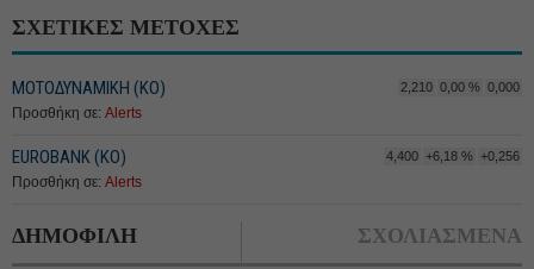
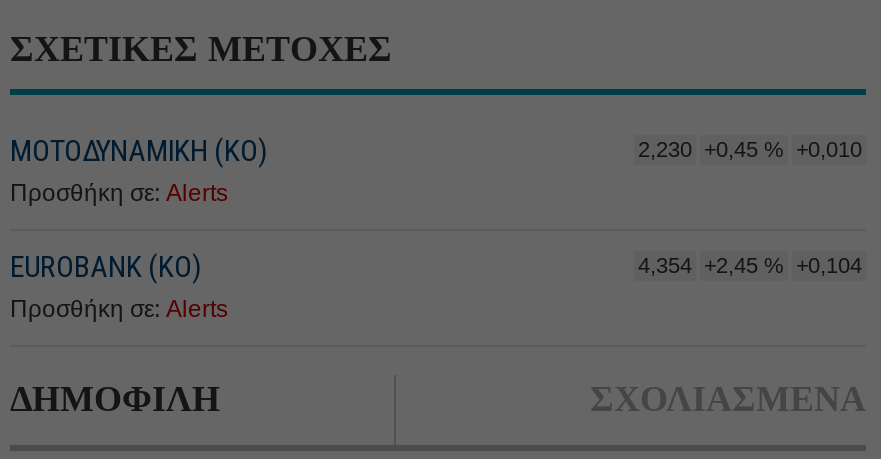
- 2,210 0,00 % 0,000
+ 2,230 +0,45 % +0,010

- 4,400 +6,18 % +0,256
+ 4,354 +2,45 % +0,104
